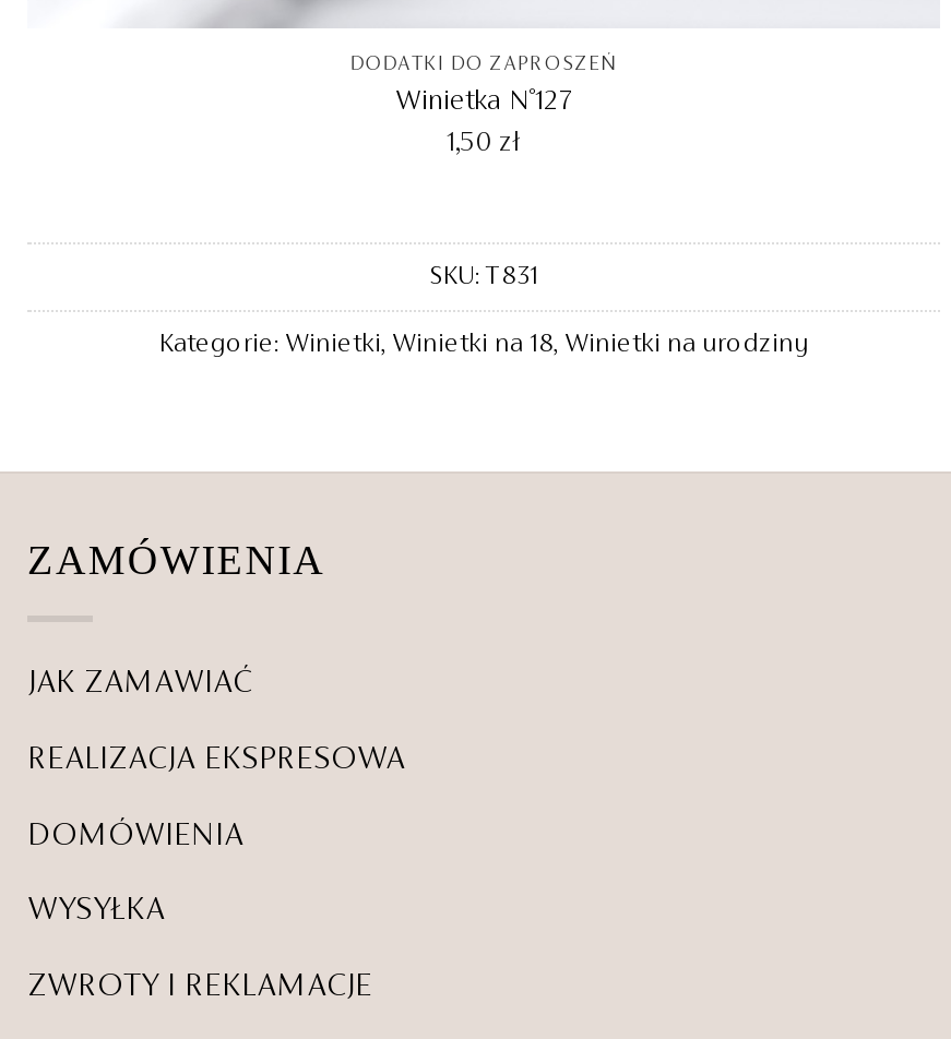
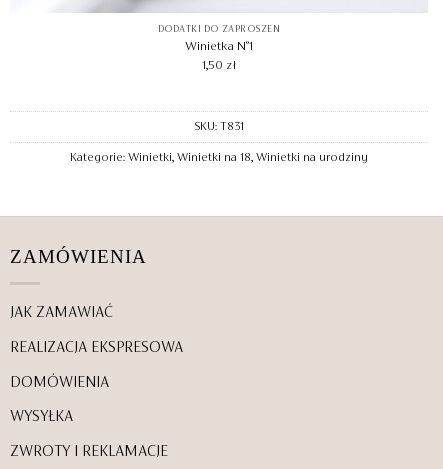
- Winietka N°127
+ Winietka N°1
